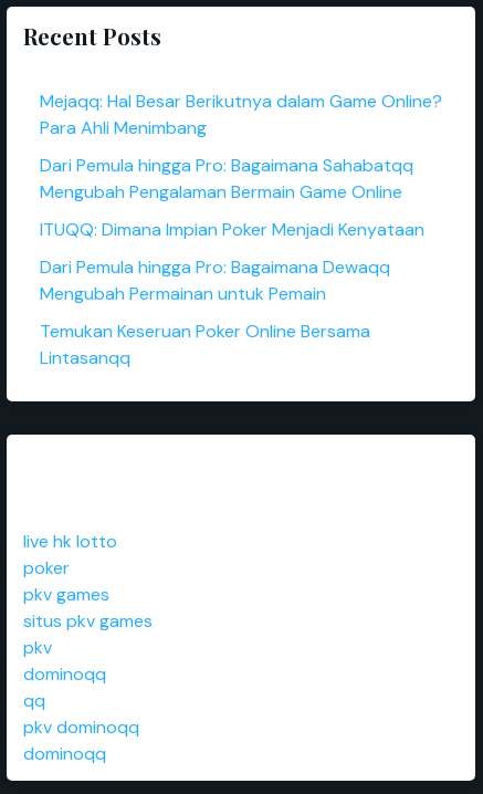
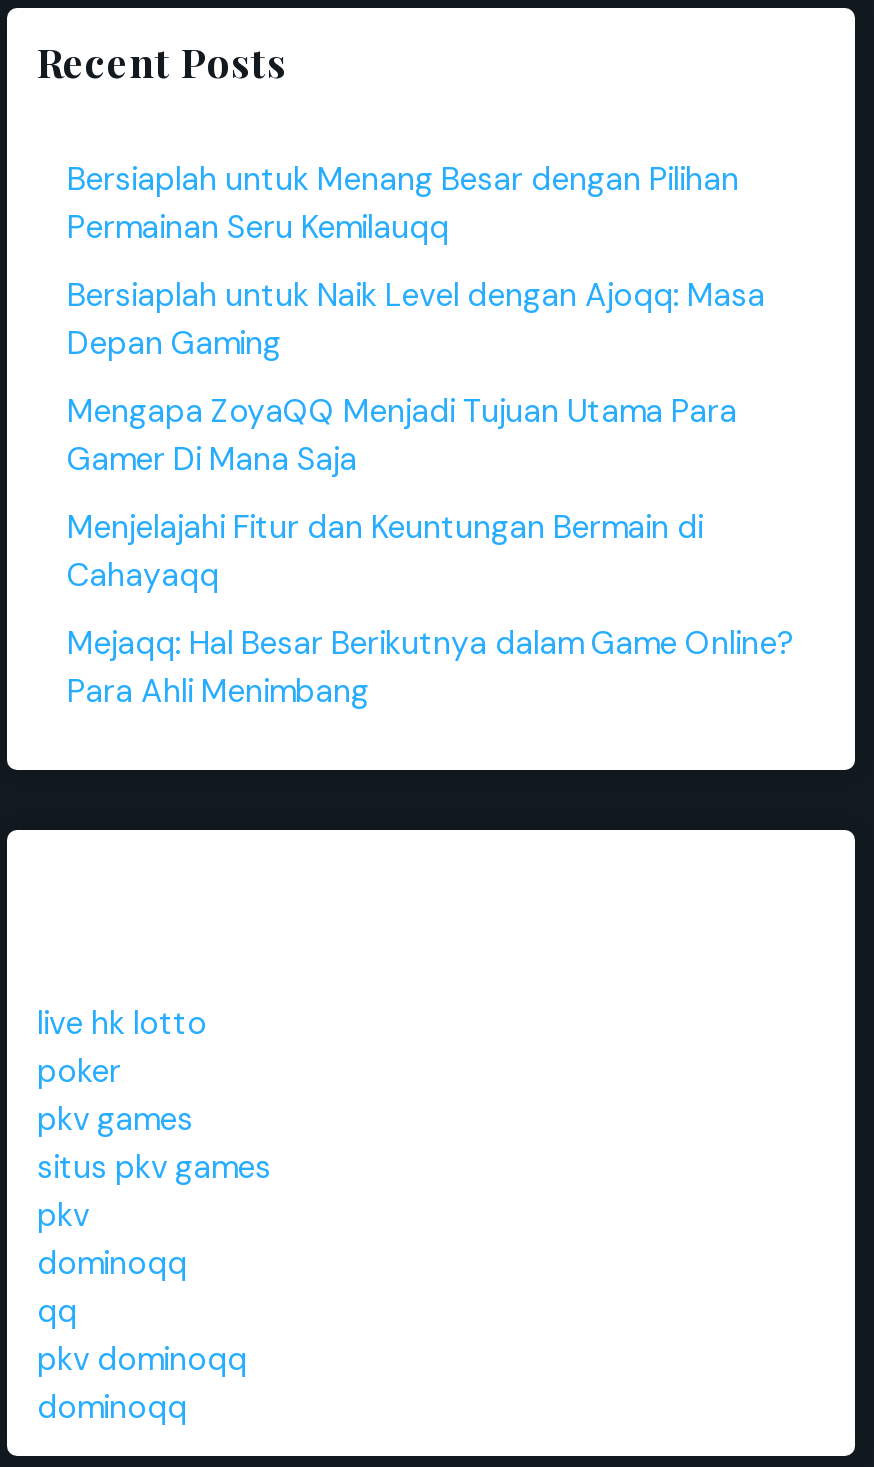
+ Bersiaplah untuk Menang Besar dengan Pilihan
+ Permainan Seru Kemilauqq
+ Bersiaplah untuk Naik Level dengan Ajoqq: Masa
+ Depan Gaming
+ Mengapa ZoyaQQ Menjadi Tujuan Utama Para
+ Gamer Di Mana Saja
+ Menjelajahi Fitur dan Keuntungan Bermain di
+ Cahayaqq

moved down: Mejaqq: Hal Besar Berikutnya dalam Game Online? | Para Ahli Menimbang

- Dari Pemula hingga Pro: Bagaimana Sahabatqq
- Mengubah Pengalaman Bermain Game Online
- ITUQQ: Dimana Impian Poker Menjadi Kenyataan
- Dari Pemula hingga Pro: Bagaimana Dewaqq
- Mengubah Permainan untuk Pemain
- Temukan Keseruan Poker Online Bersama
- Lintasanqq
